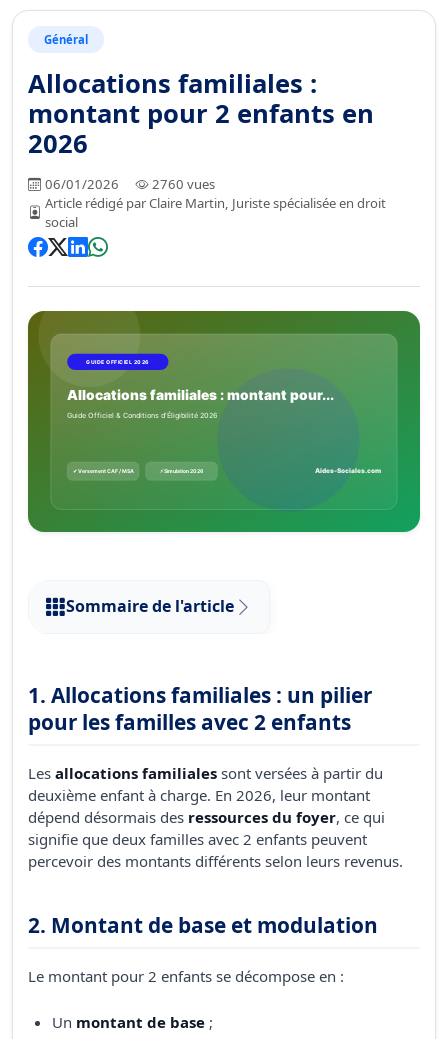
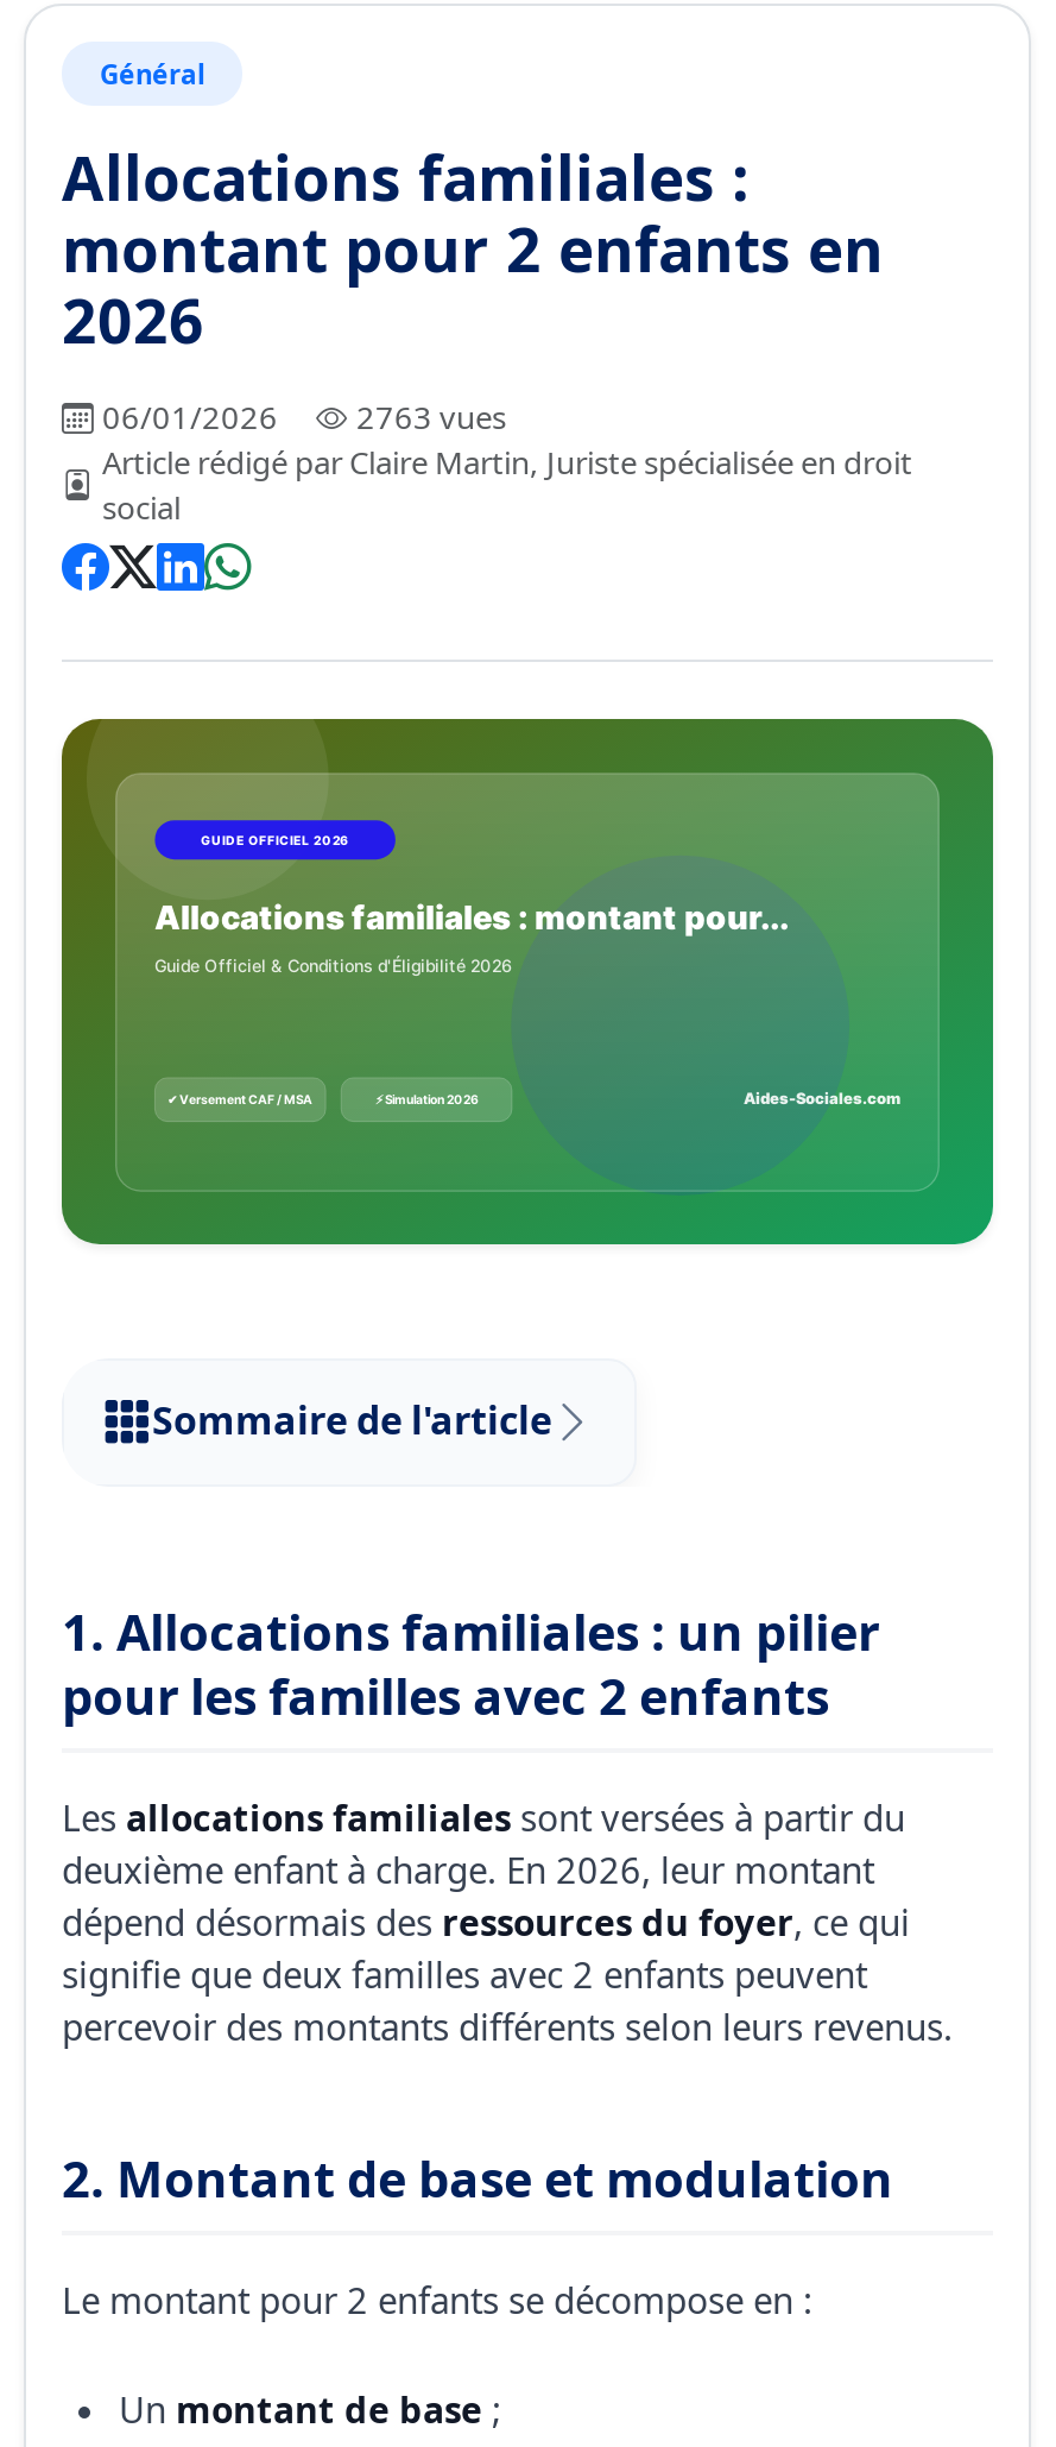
- 06/01/2026 2760 vues
+ 06/01/2026 2763 vues
